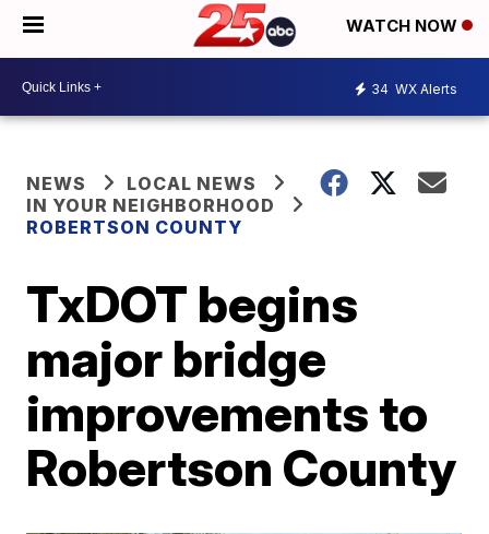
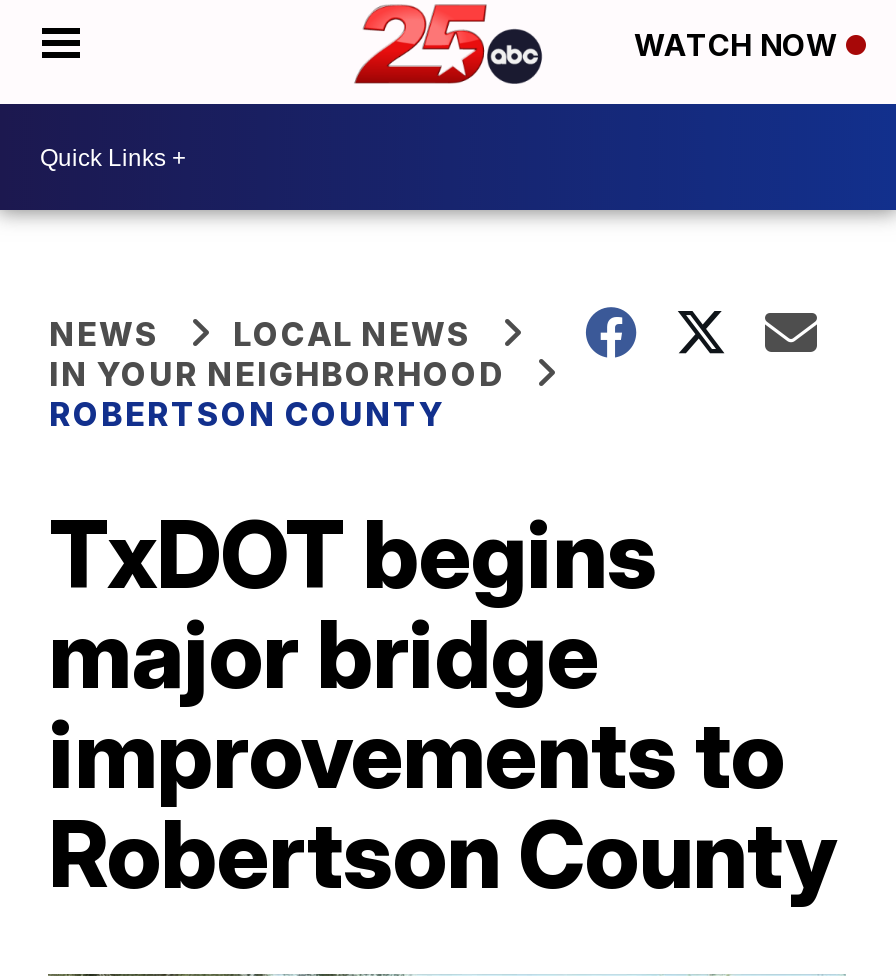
- 34 WX Alerts
